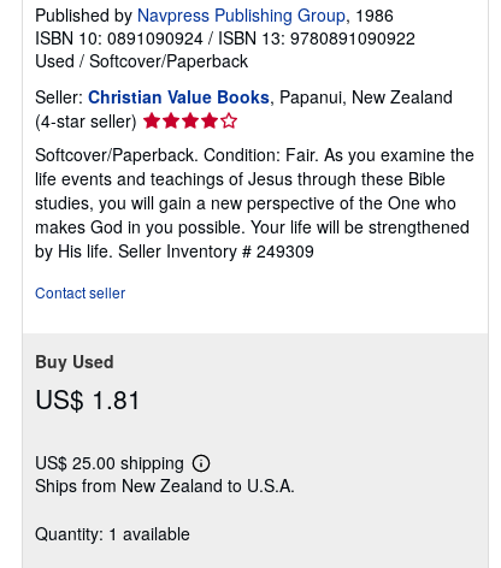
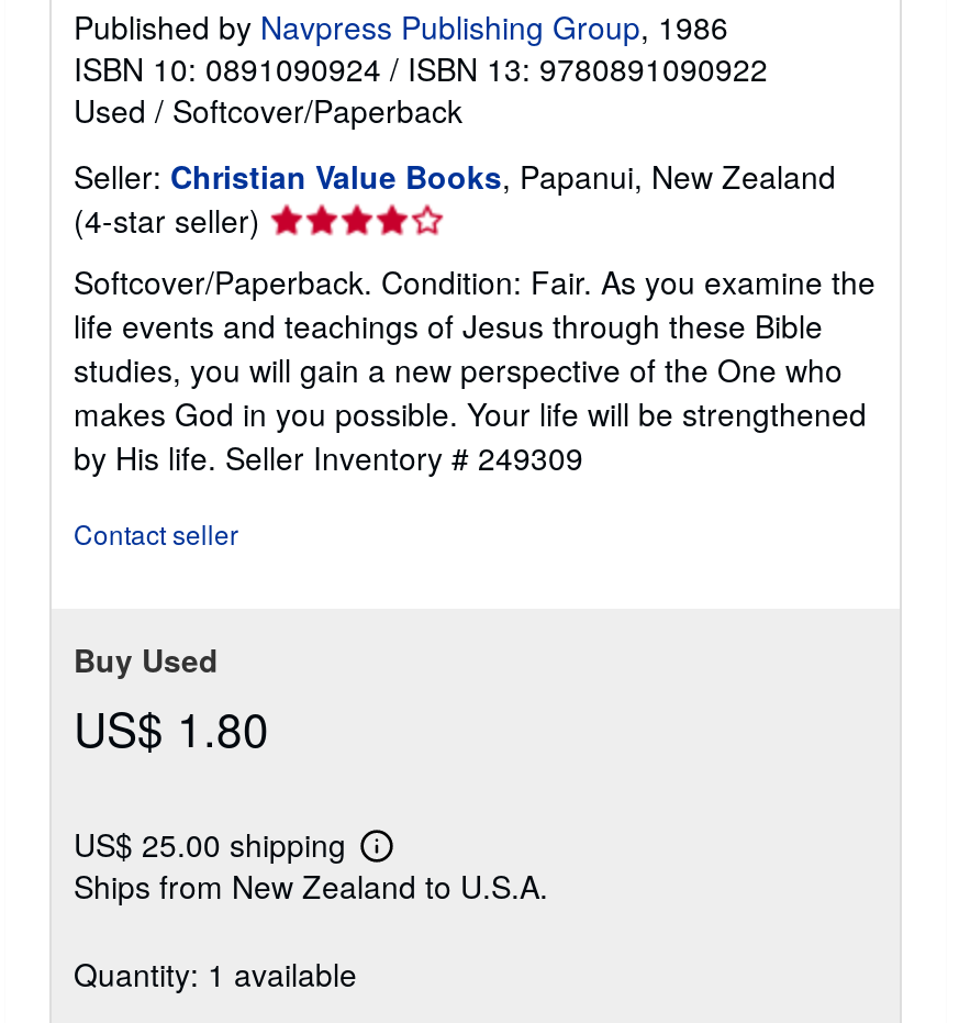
- US$ 1.81
+ US$ 1.80
